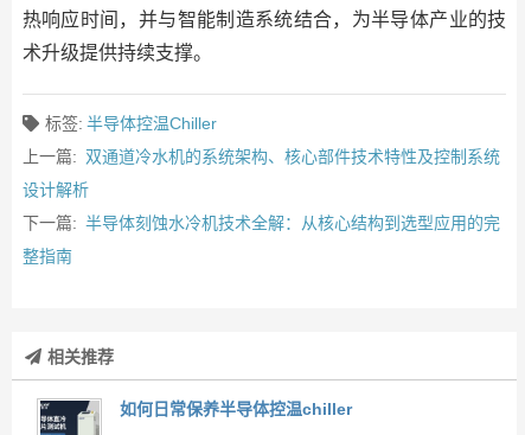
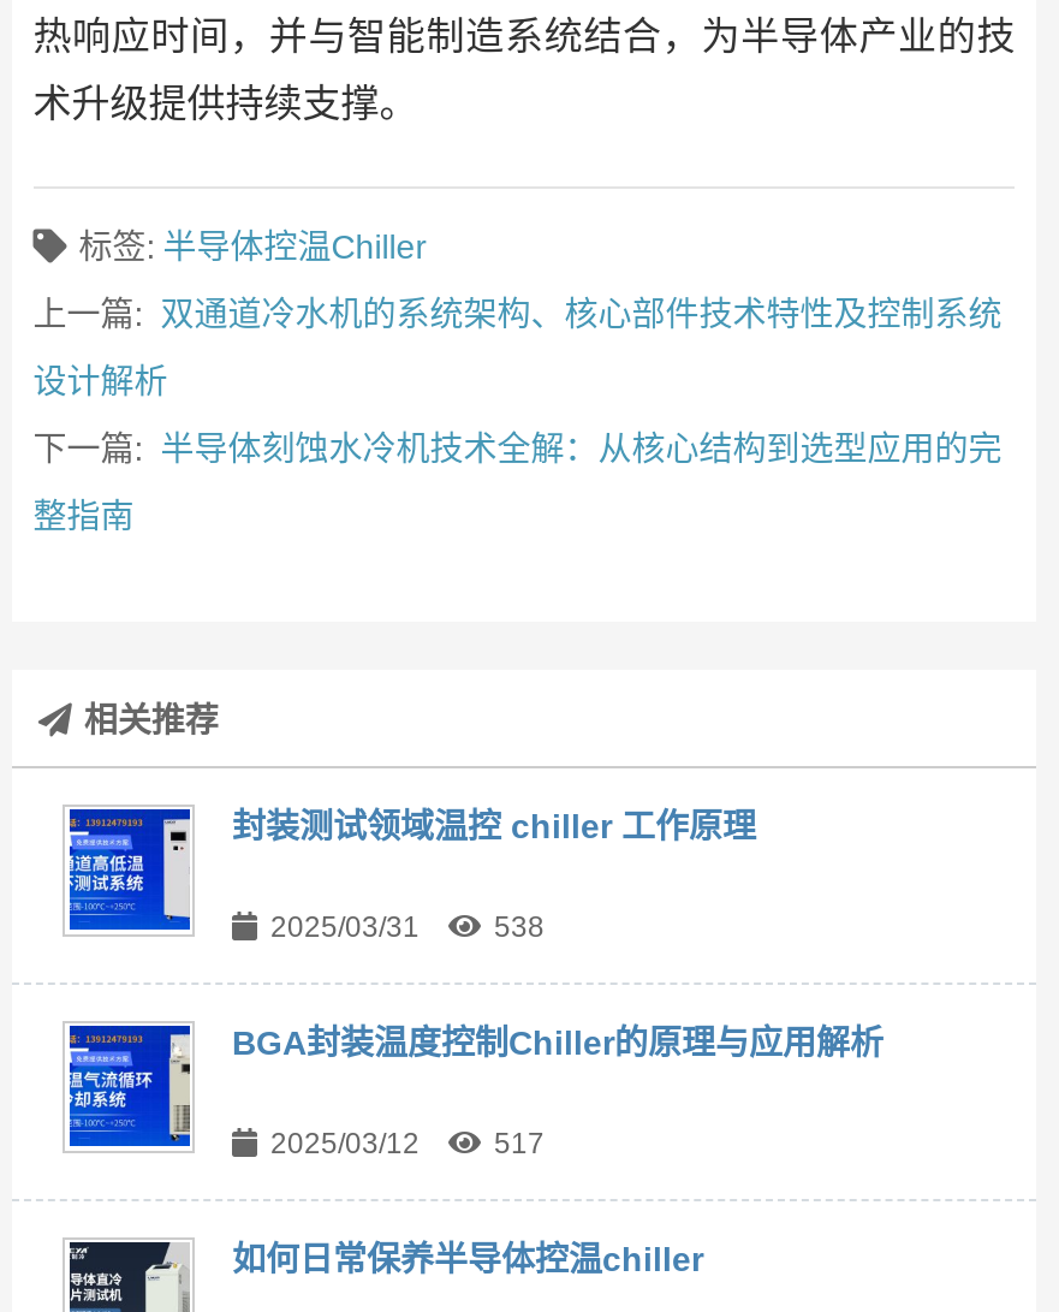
+ [image]
+ 封装测试领域温控 chiller 工作原理
+ 2025/03/31
+ 538
+ BGA封装温度控制Chiller的原理与应用解析
+ 2025/03/12
+ 517

+ [image]
